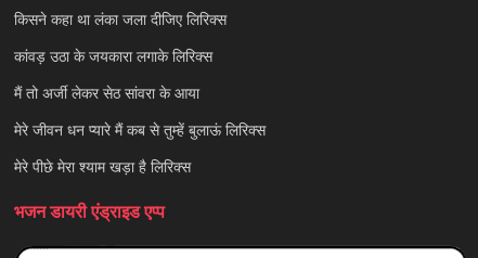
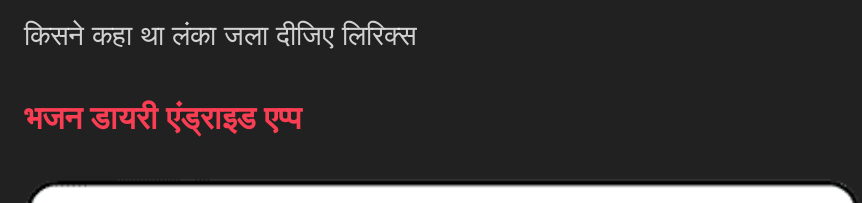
- कांवड़ उठा के जयकारा लगाके लिरिक्स
- मैं तो अर्जी लेकर सेठ सांवरा के आया
- मेरे जीवन धन प्यारे मैं कब से तुम्हें बुलाऊं लिरिक्स
- मेरे पीछे मेरा श्याम खड़ा है लिरिक्स
